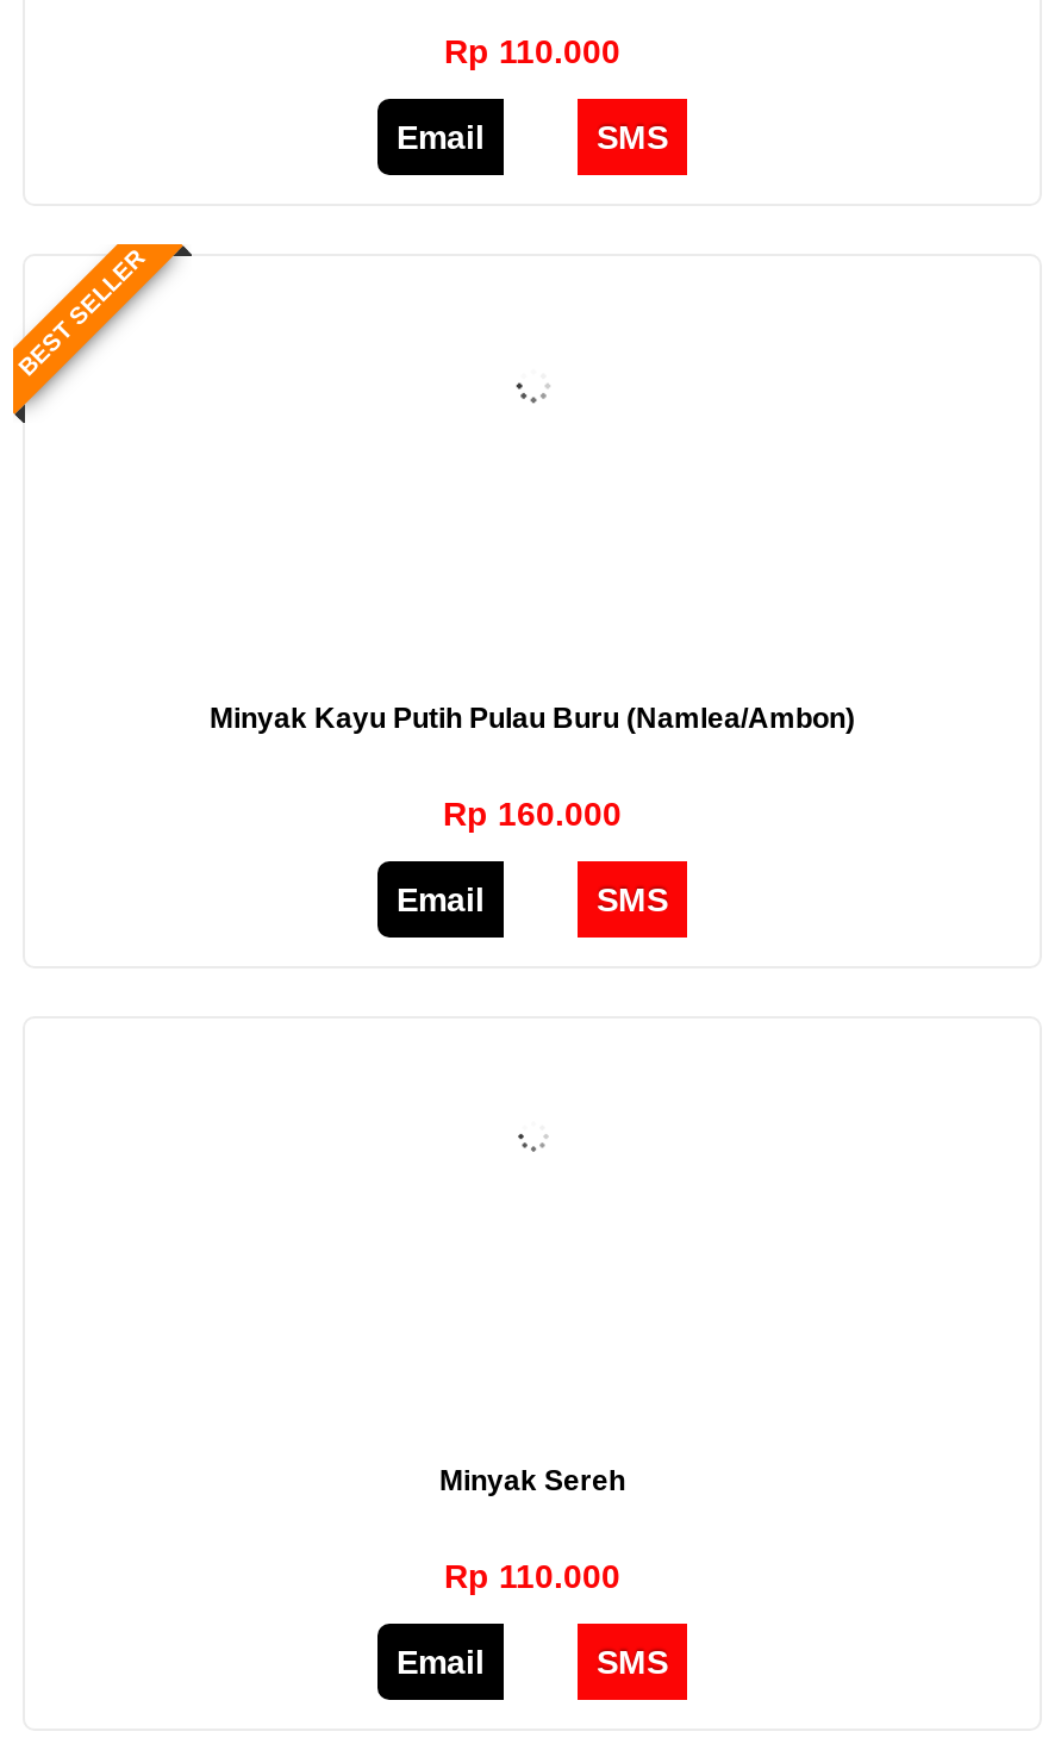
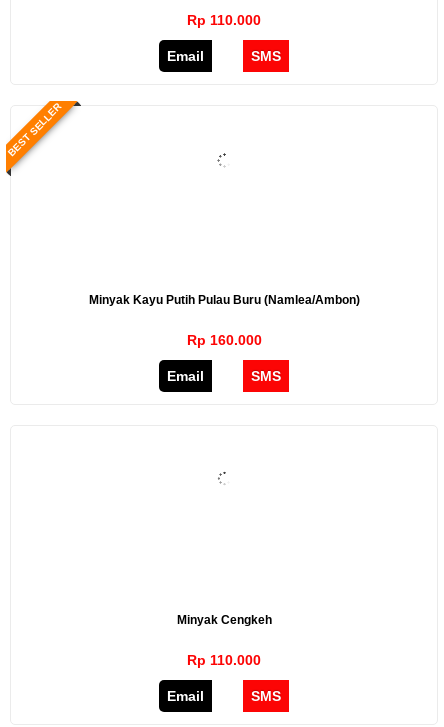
- Minyak Sereh
+ Minyak Cengkeh
